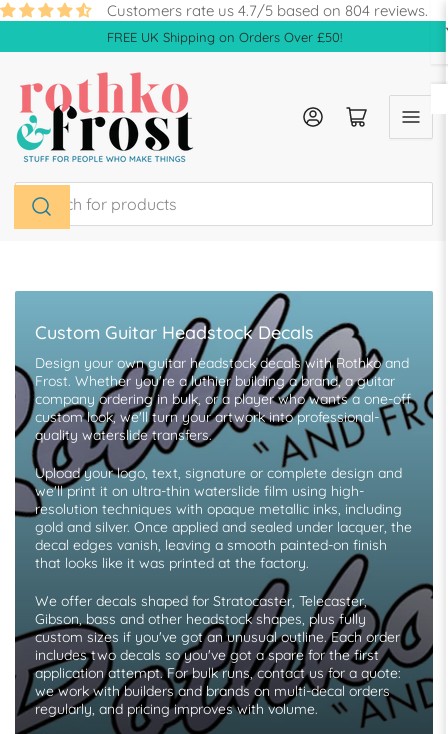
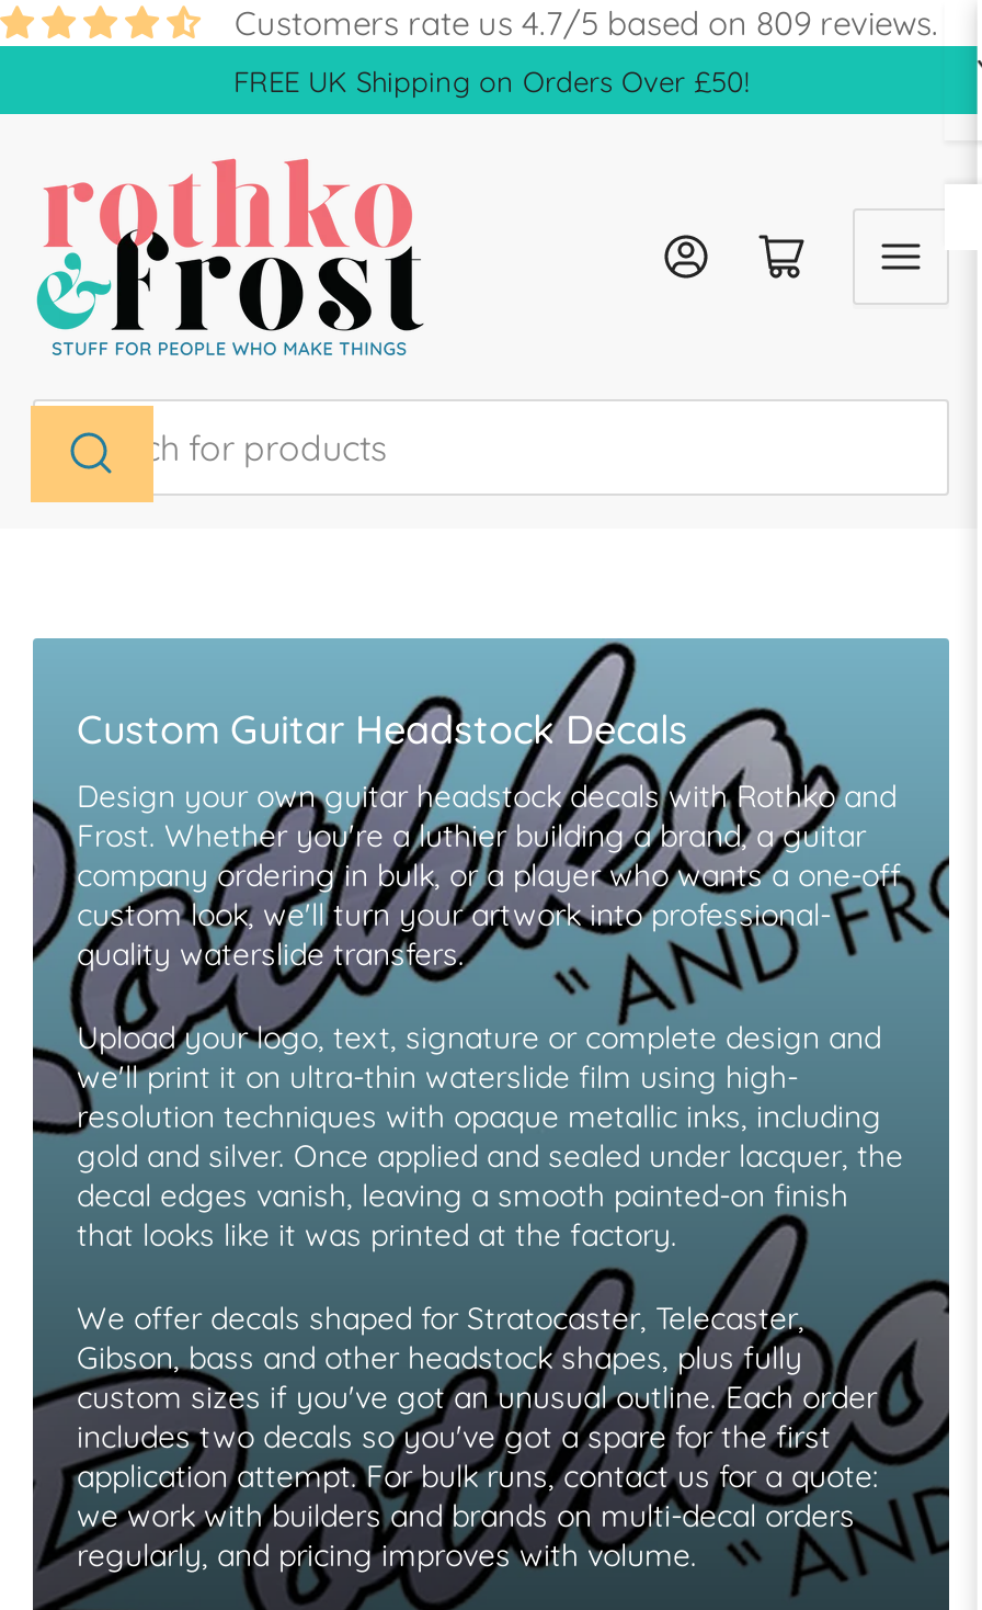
- Customers rate us 4.7/5 based on 804 reviews.
+ Customers rate us 4.7/5 based on 809 reviews.
